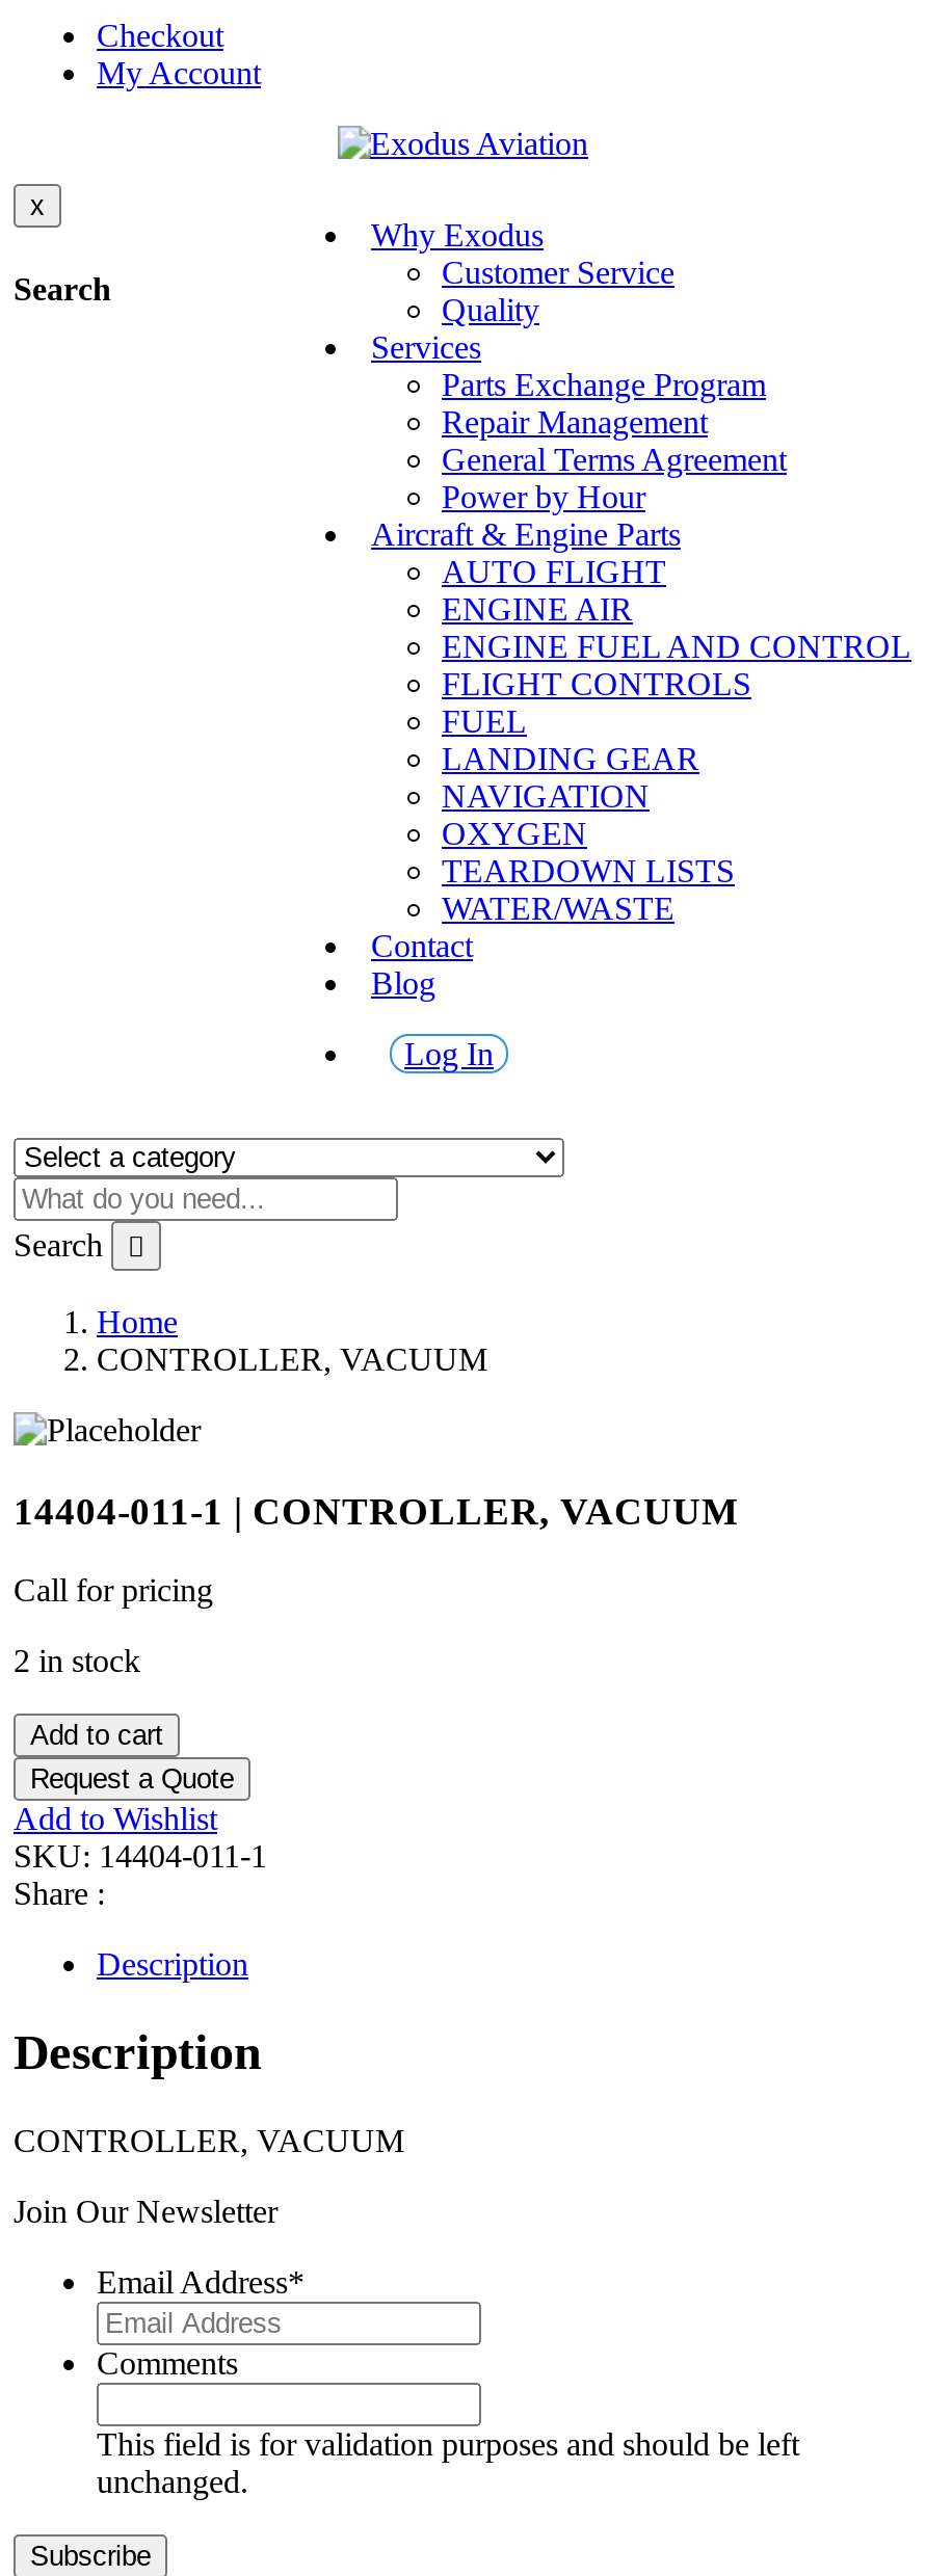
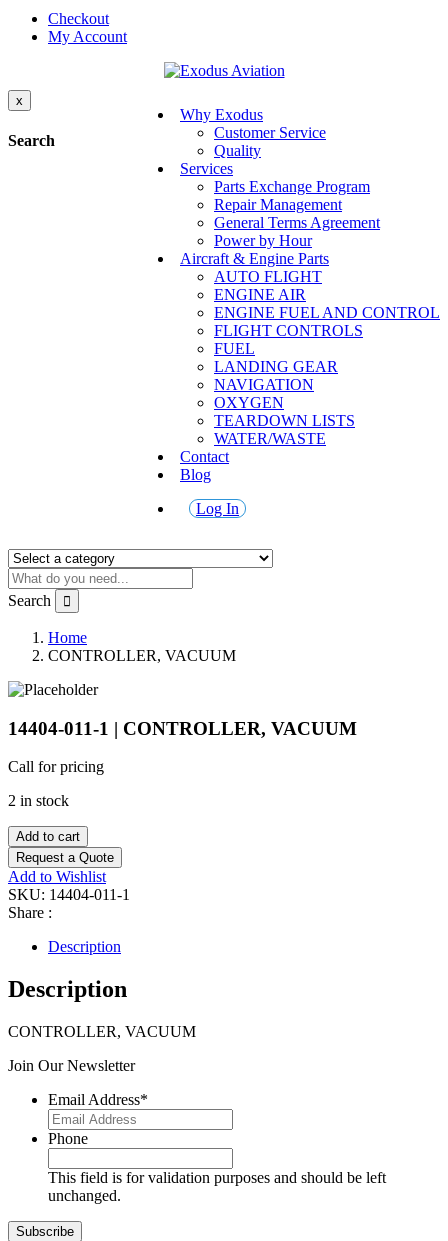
- Comments
+ Phone
